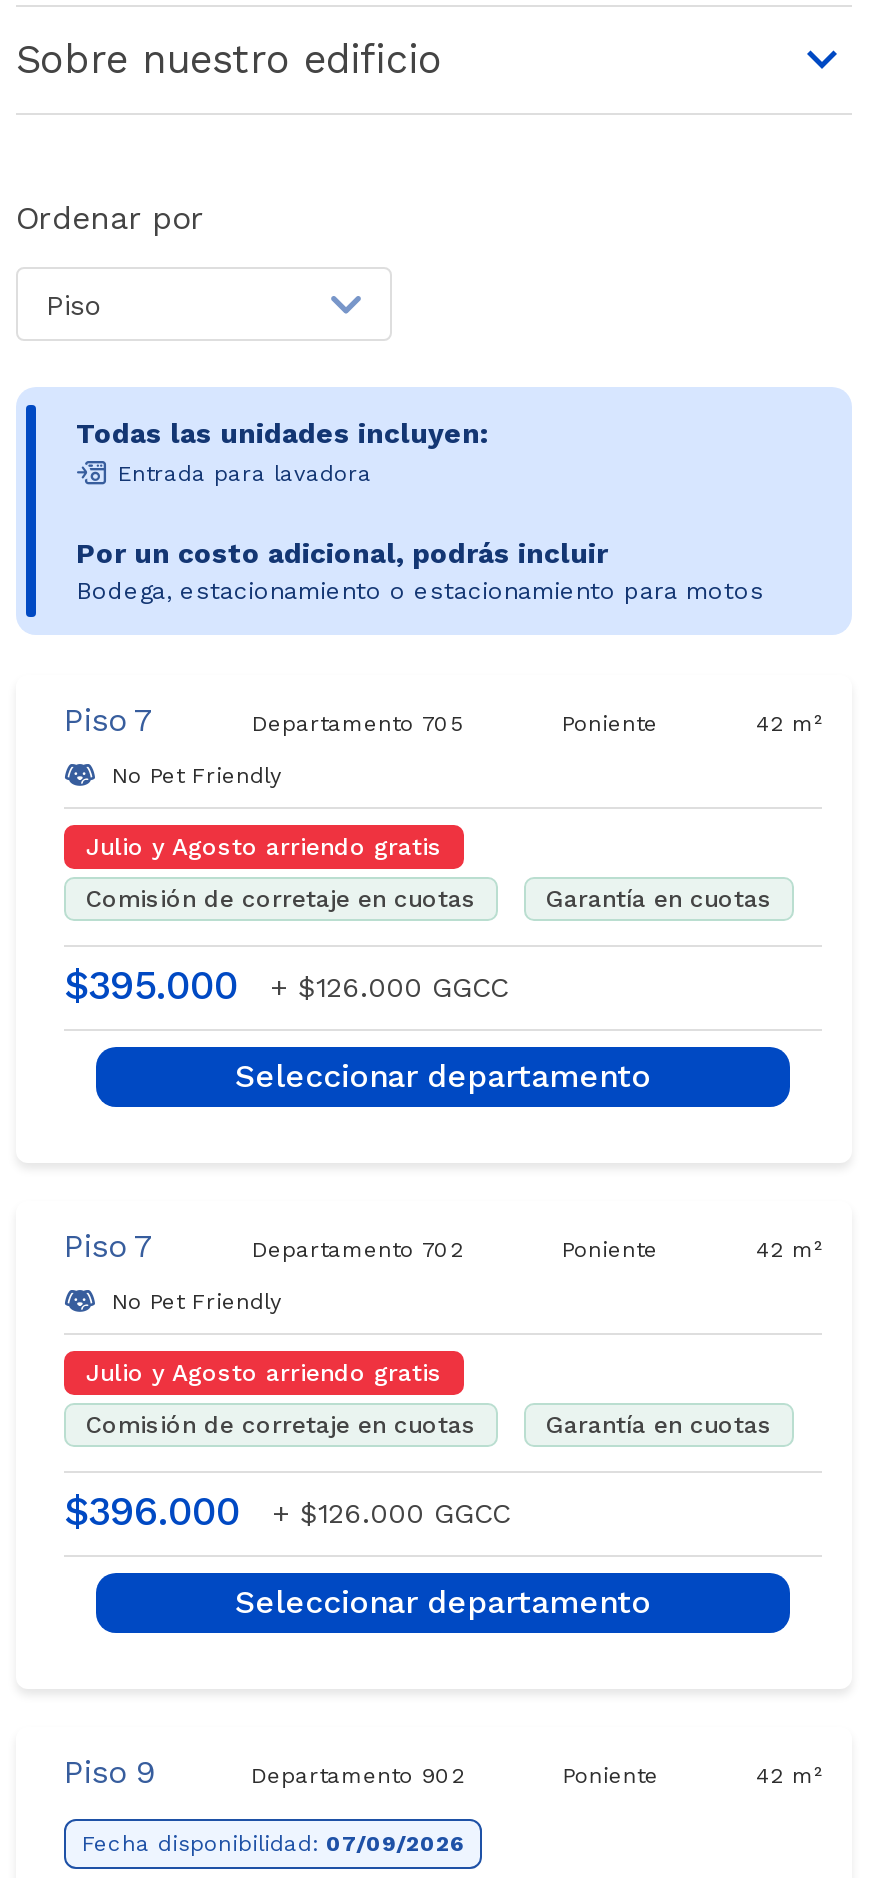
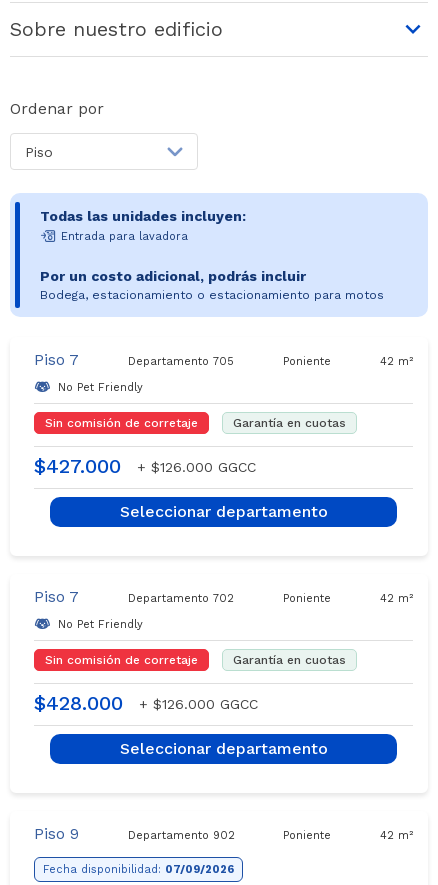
- Julio y Agosto arriendo gratis
- Comisión de corretaje en cuotas
+ Sin comisión de corretaje

- $395.000 + $126.000 GGCC
+ $427.000 + $126.000 GGCC

- Julio y Agosto arriendo gratis
- Comisión de corretaje en cuotas
+ Sin comisión de corretaje

- $396.000 + $126.000 GGCC
+ $428.000 + $126.000 GGCC
